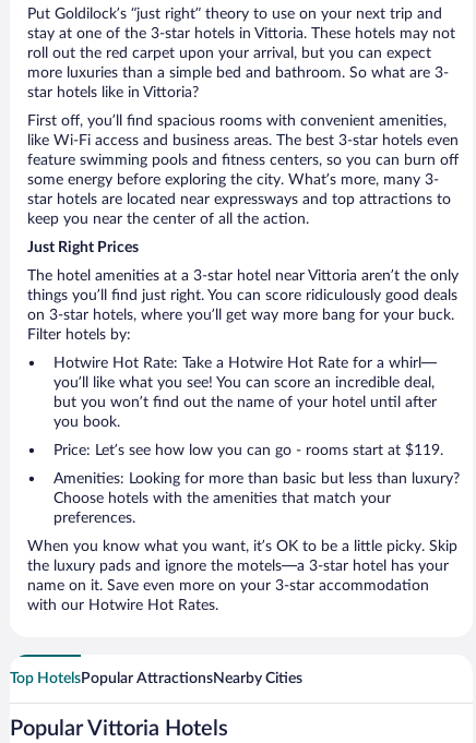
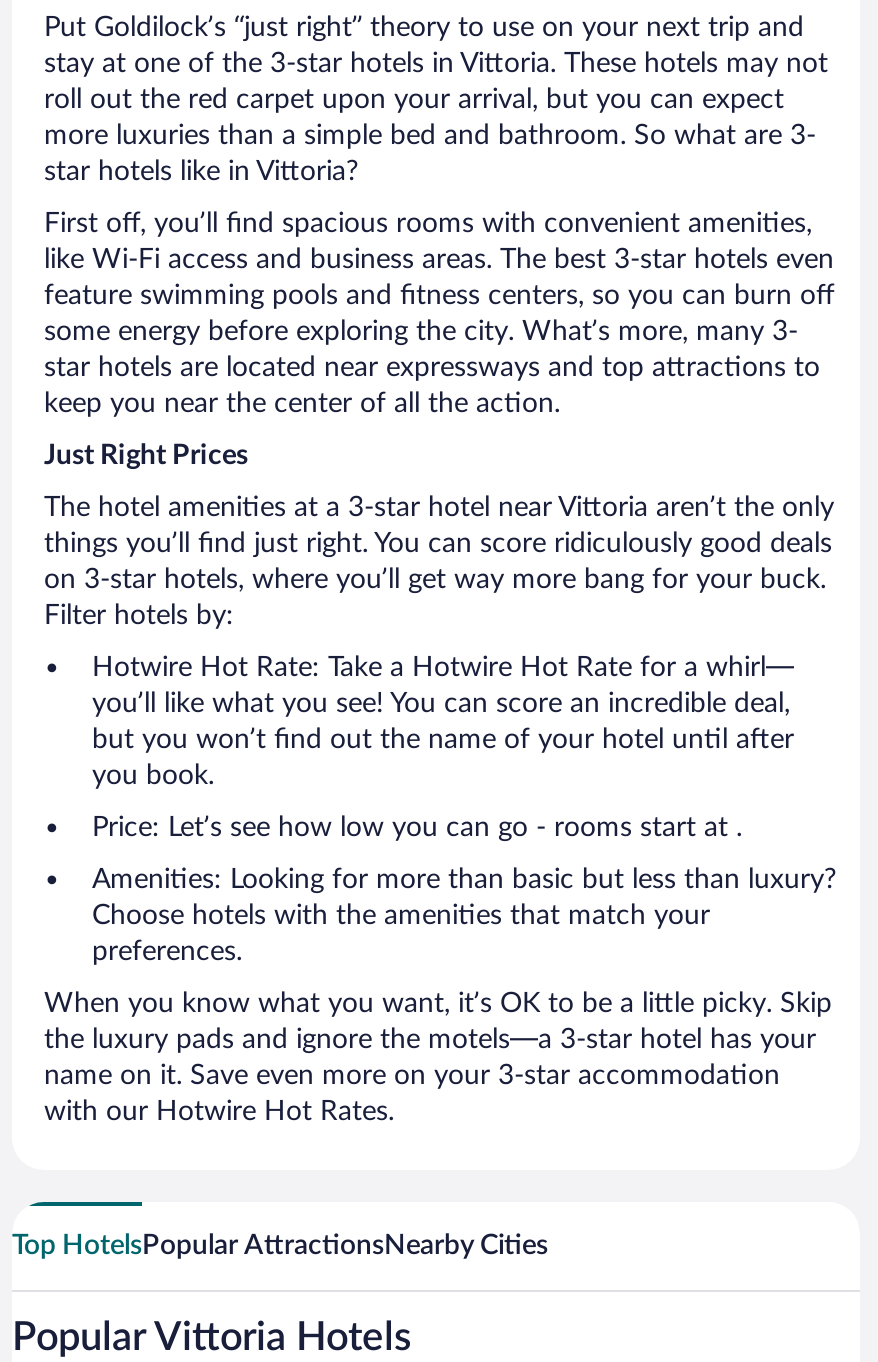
- Price: Let’s see how low you can go - rooms start at $119.
+ Price: Let’s see how low you can go - rooms start at .
